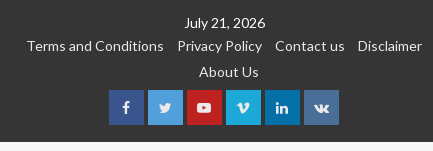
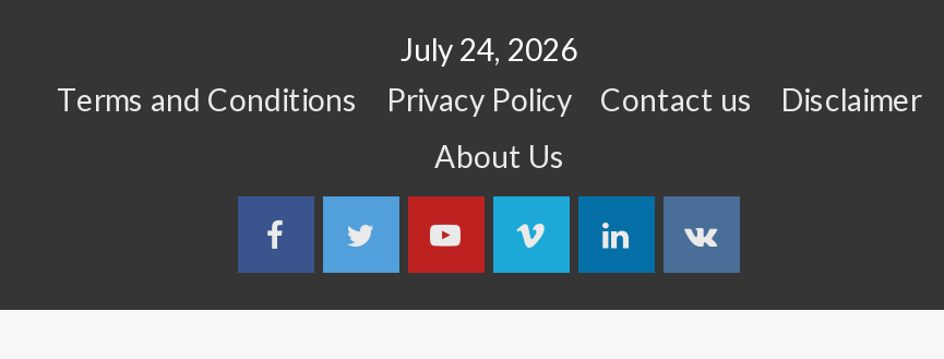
- July 21, 2026
+ July 24, 2026
